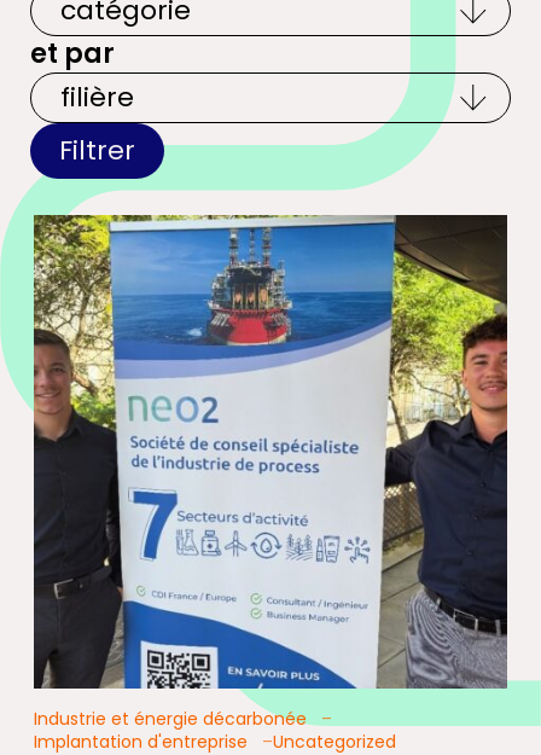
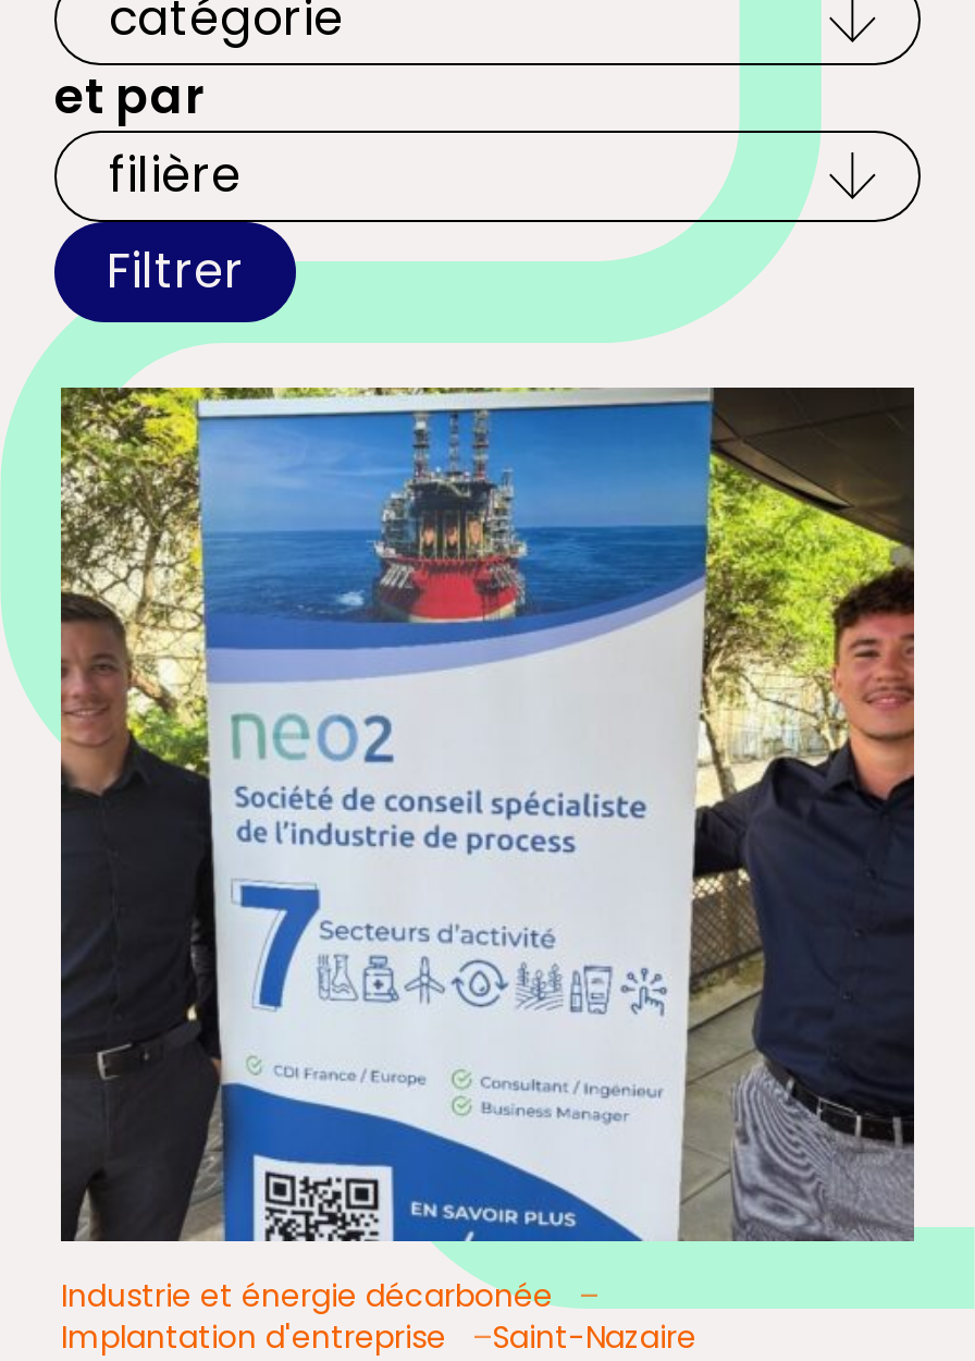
- Uncategorized
+ Saint-Nazaire
